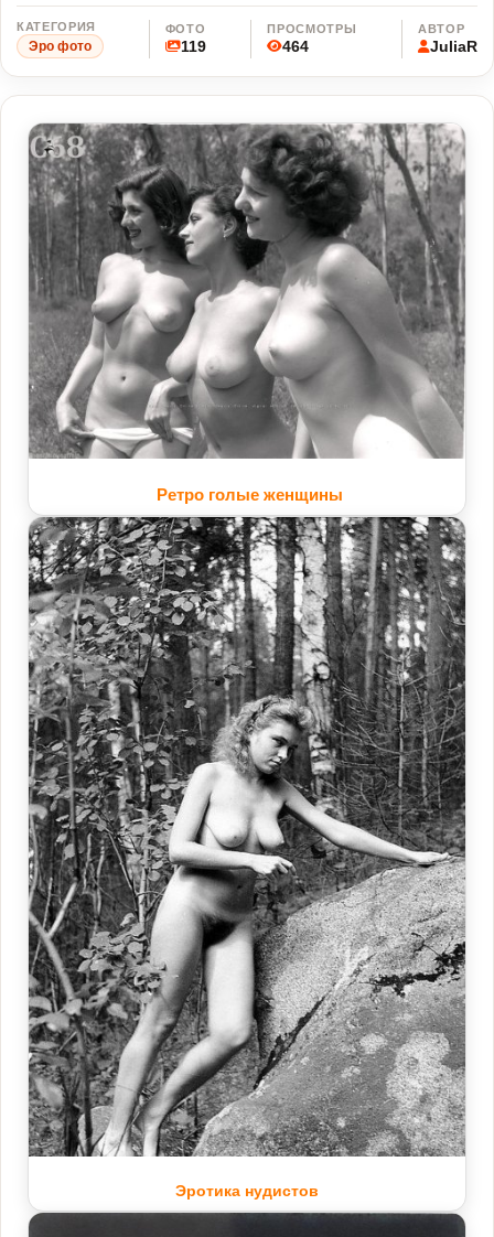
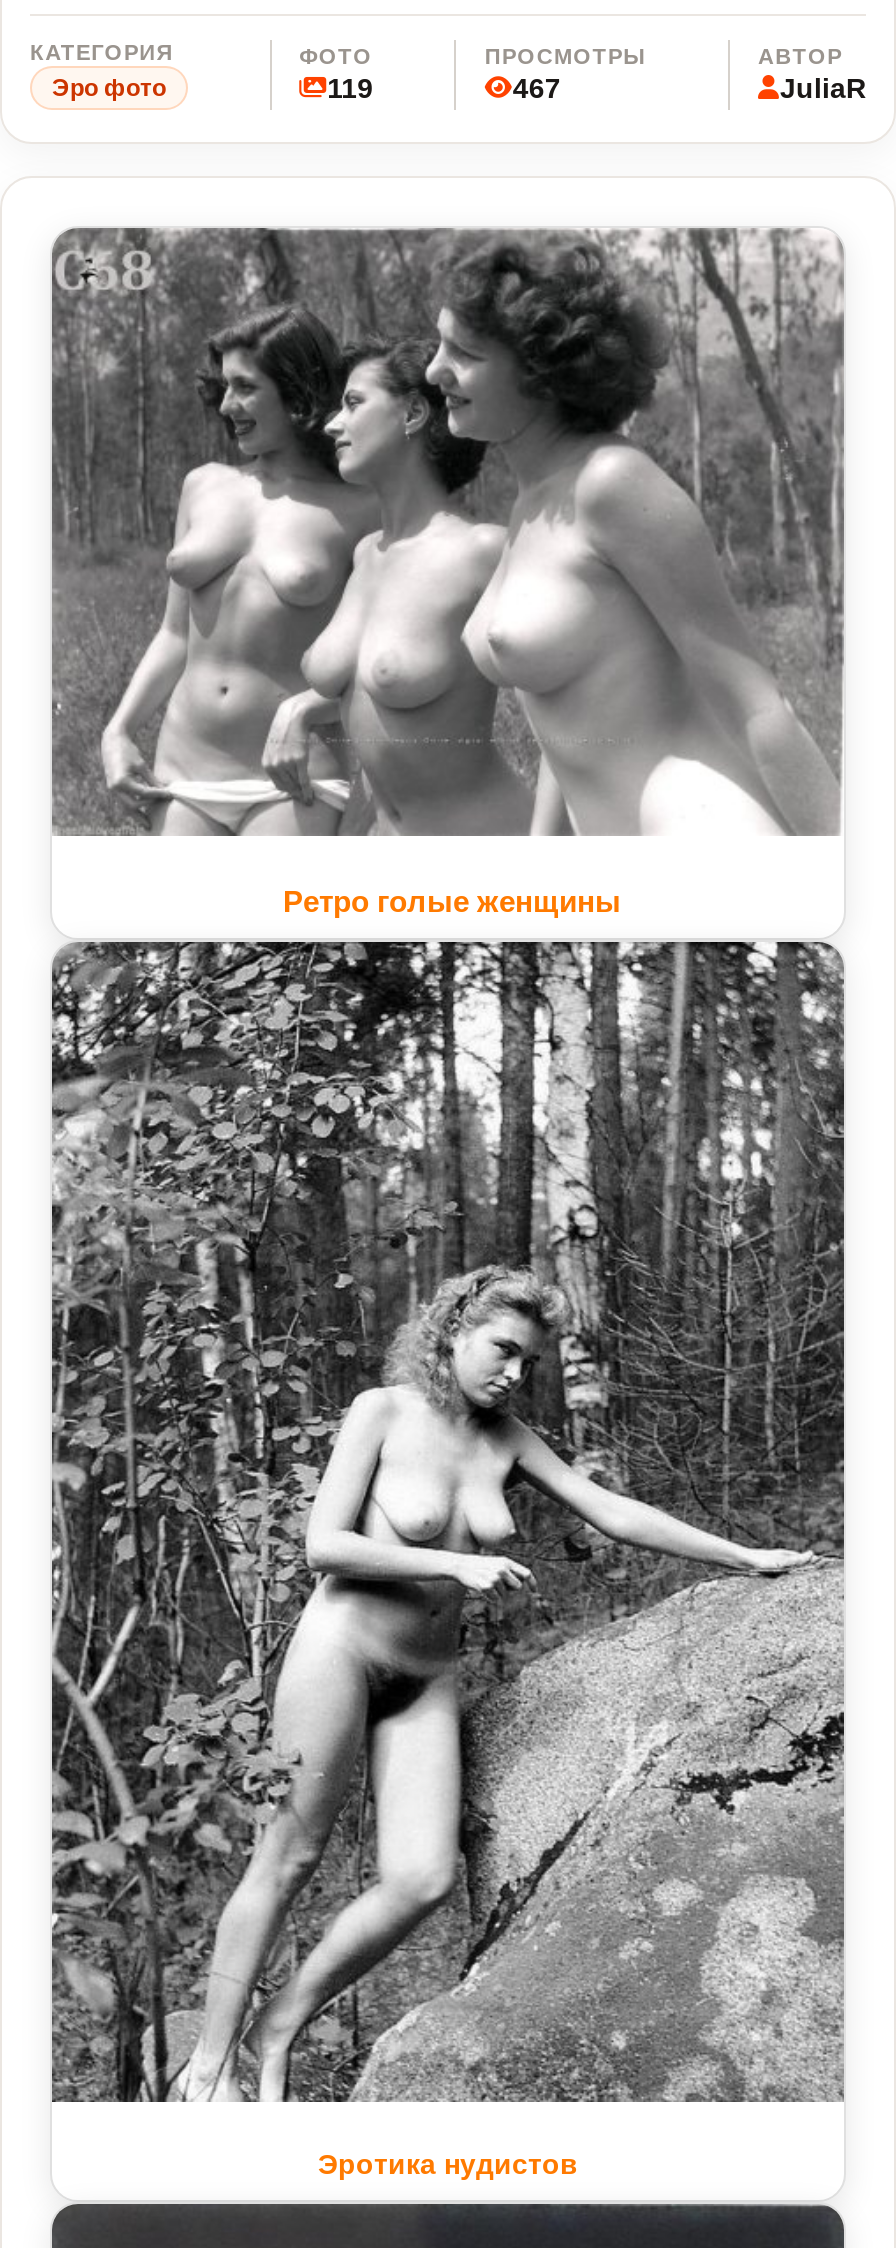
- 464
+ 467
